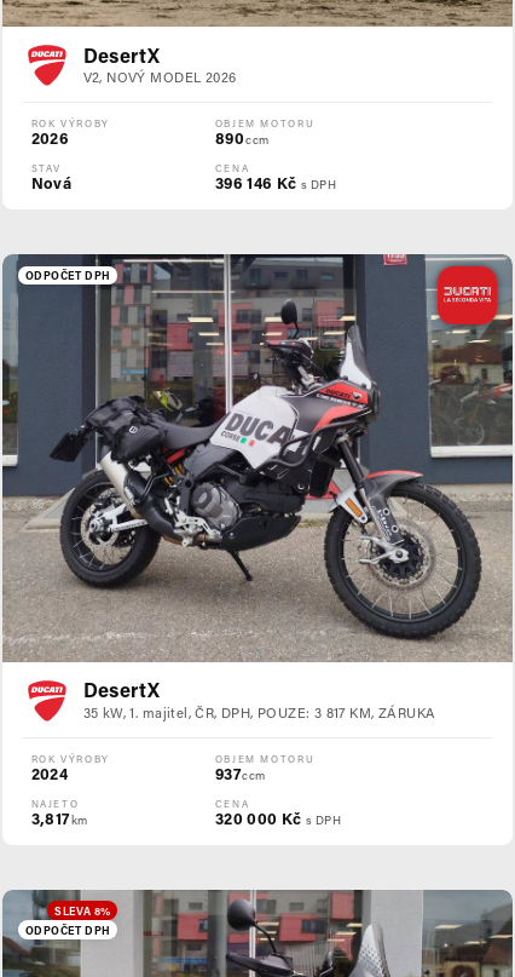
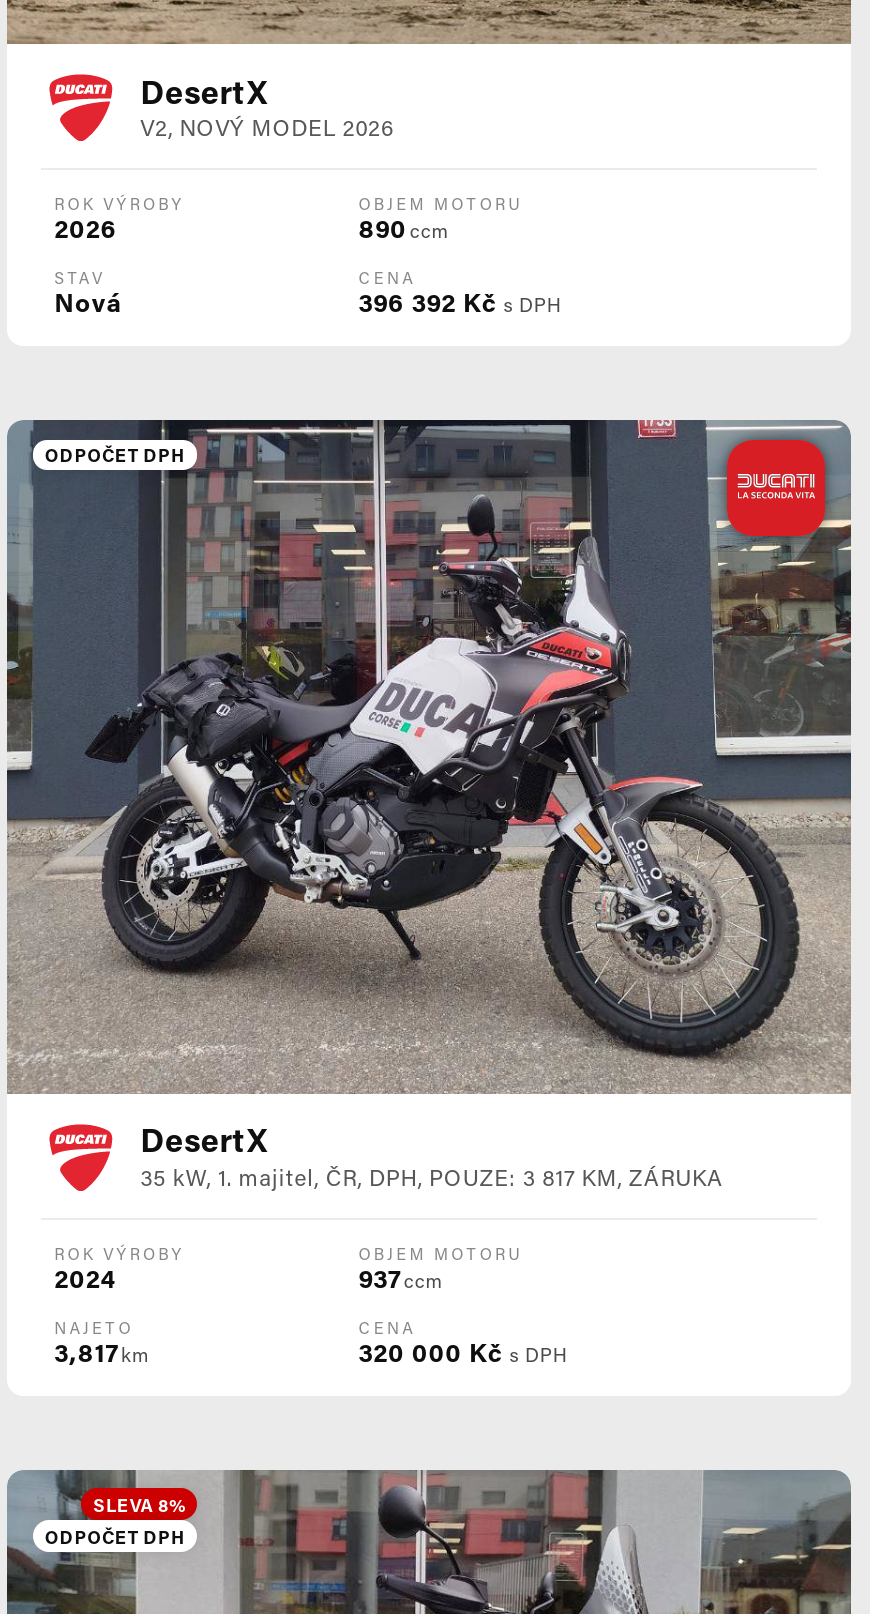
- 396 146 Kč s DPH
+ 396 392 Kč s DPH
